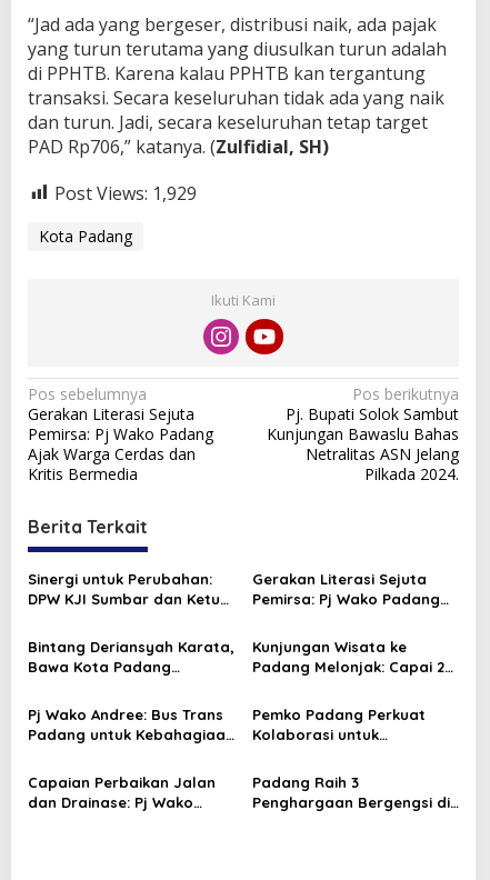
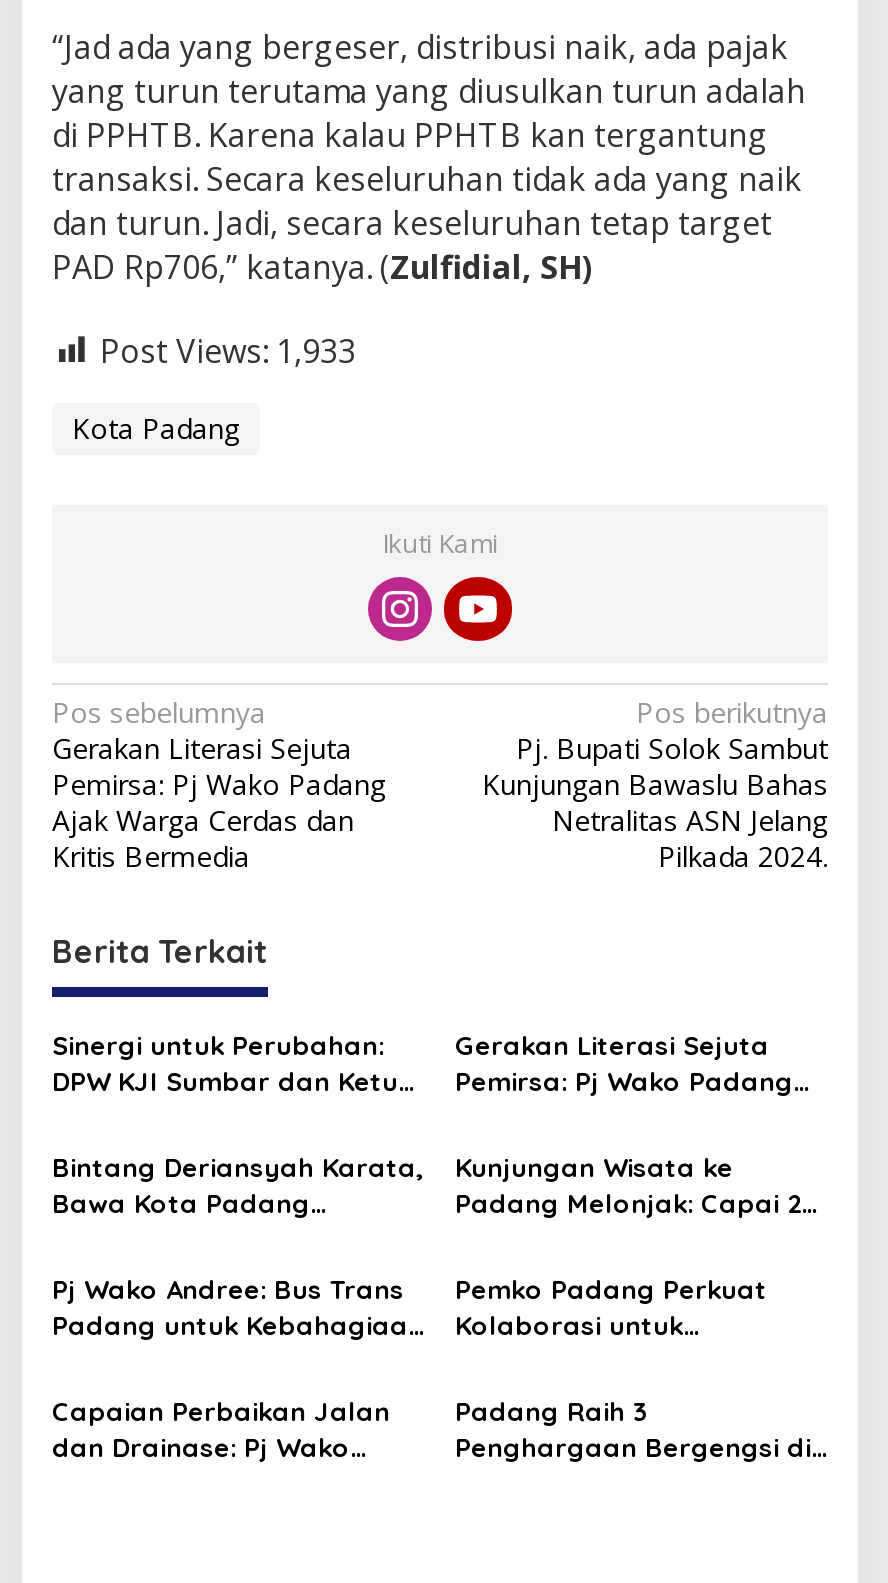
- Post Views: 1,929
+ Post Views: 1,933
